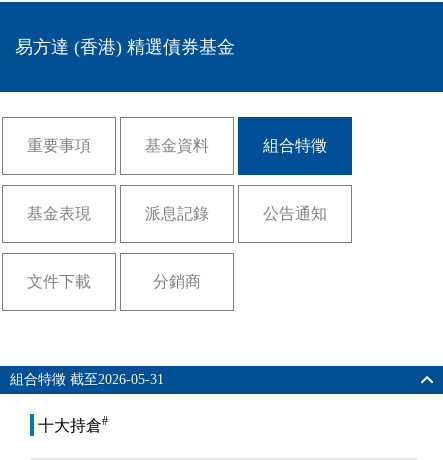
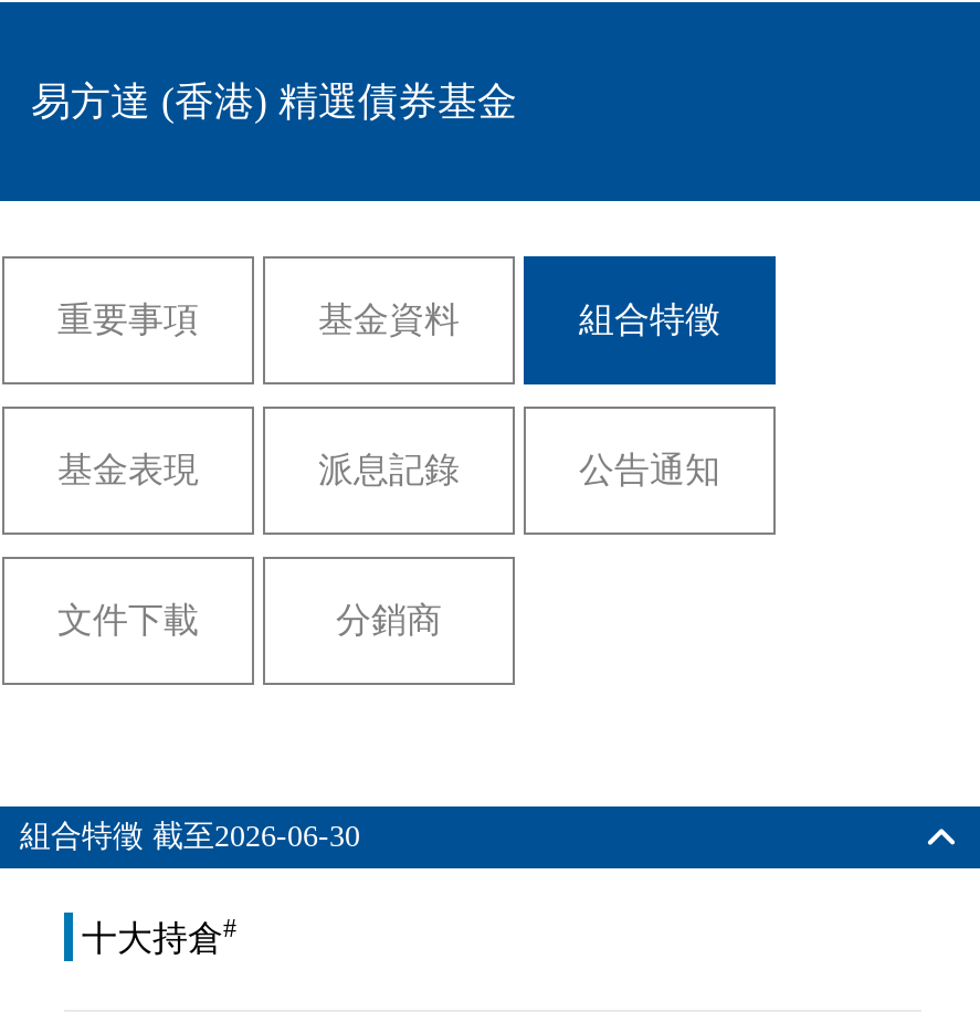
- 組合特徵 截至2026-05-31
+ 組合特徵 截至2026-06-30
